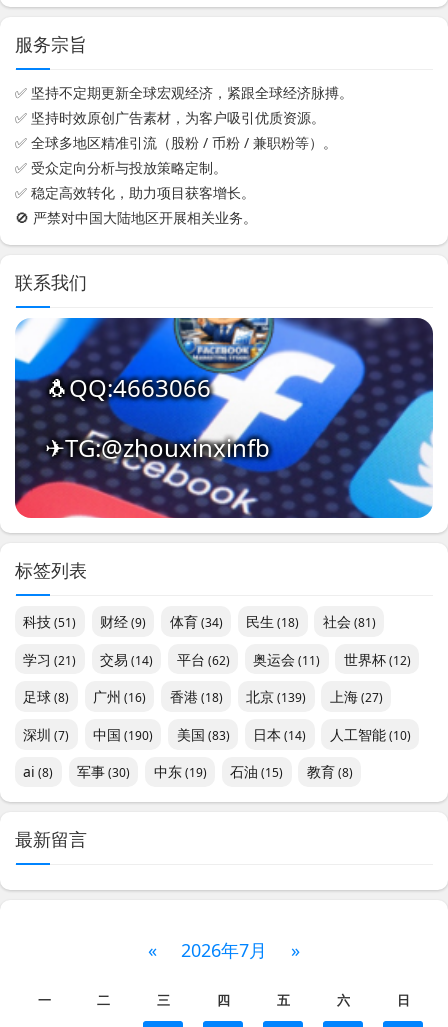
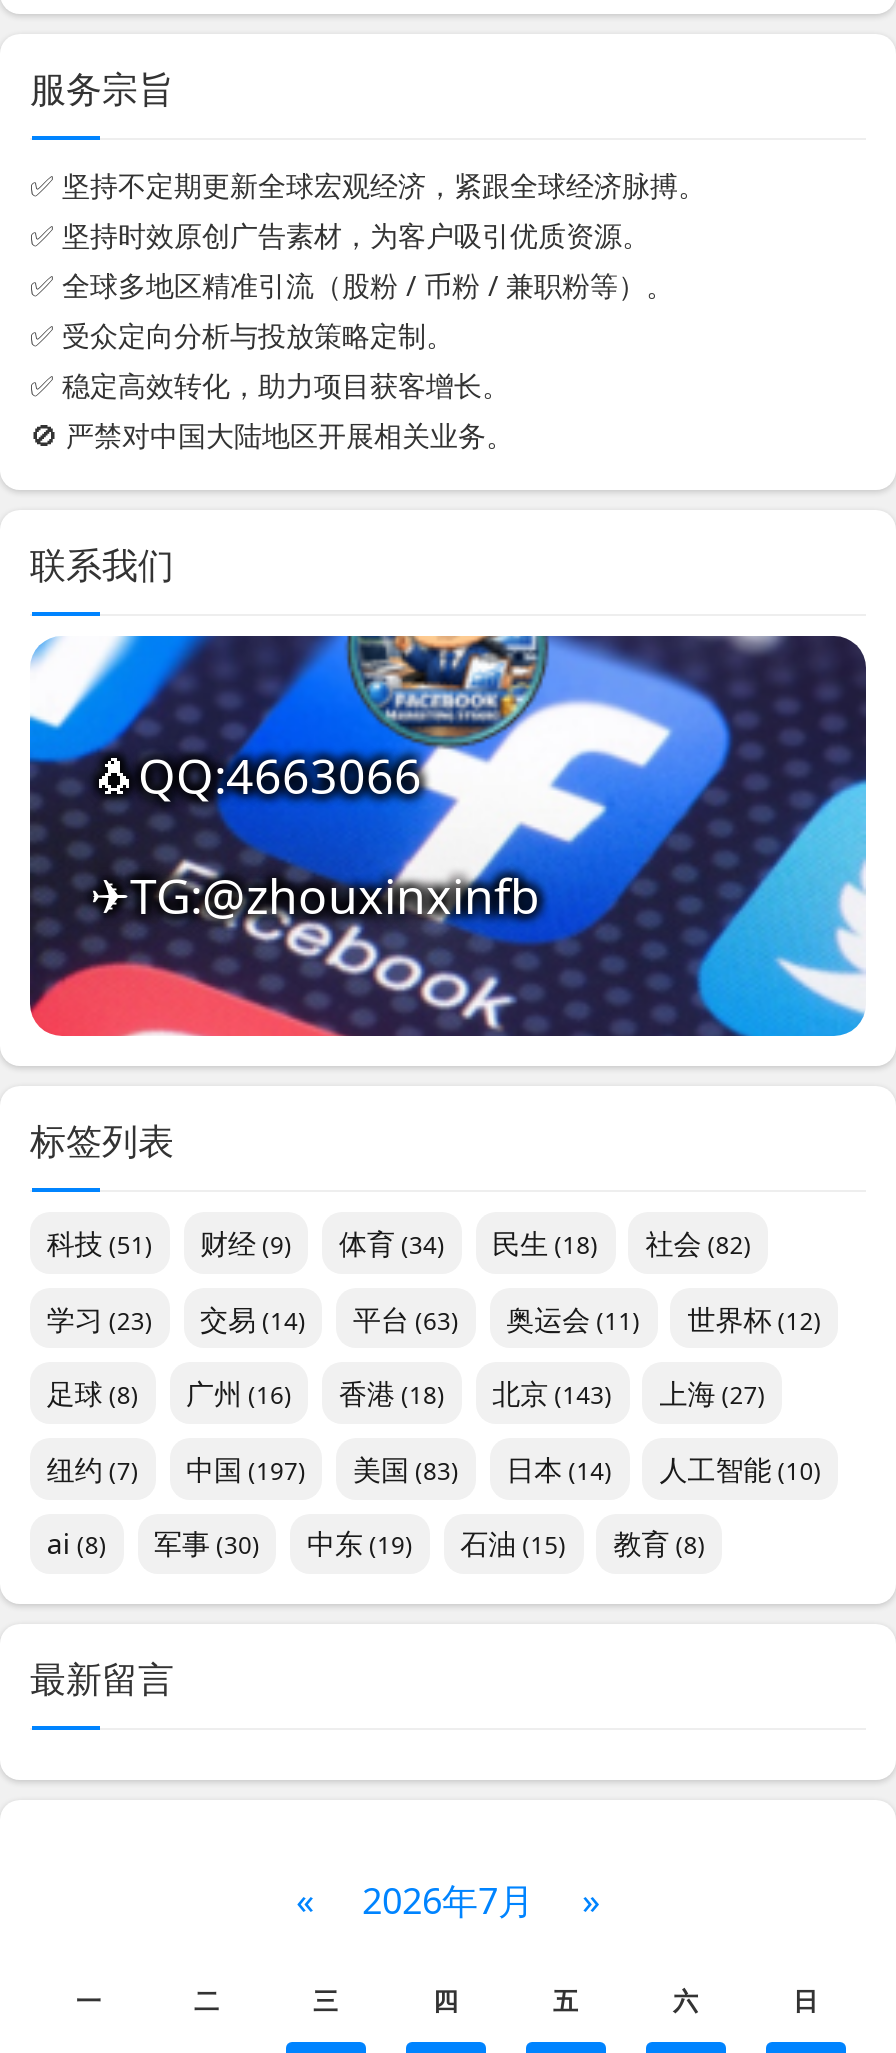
- 科技(51) 财经(9) 体育(34) 民生(18) 社会(81)
+ 科技(51) 财经(9) 体育(34) 民生(18) 社会(82)

- 学习(21)
+ 学习(23)

- 平台(62)
+ 平台(63)

- 足球(8) 广州(16) 香港(18) 北京(139) 上海(27)
+ 足球(8) 广州(16) 香港(18) 北京(143) 上海(27)

- 深圳(7)
- 中国(190)
+ 纽约(7)
+ 中国(197)
